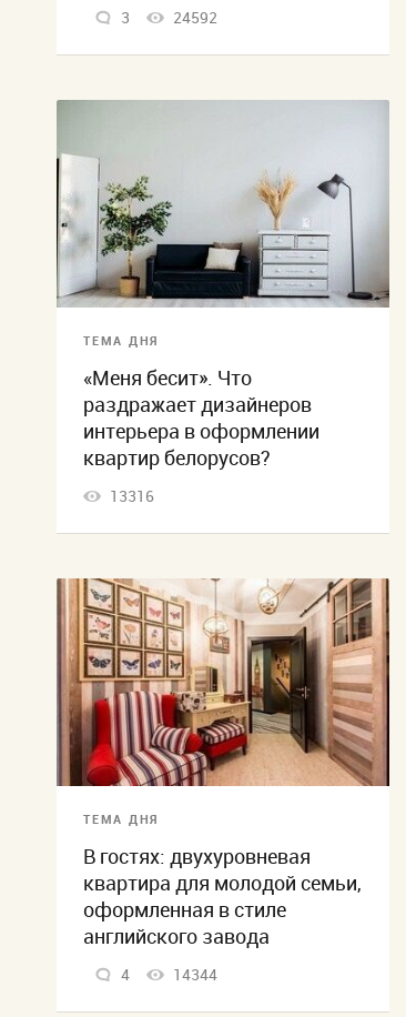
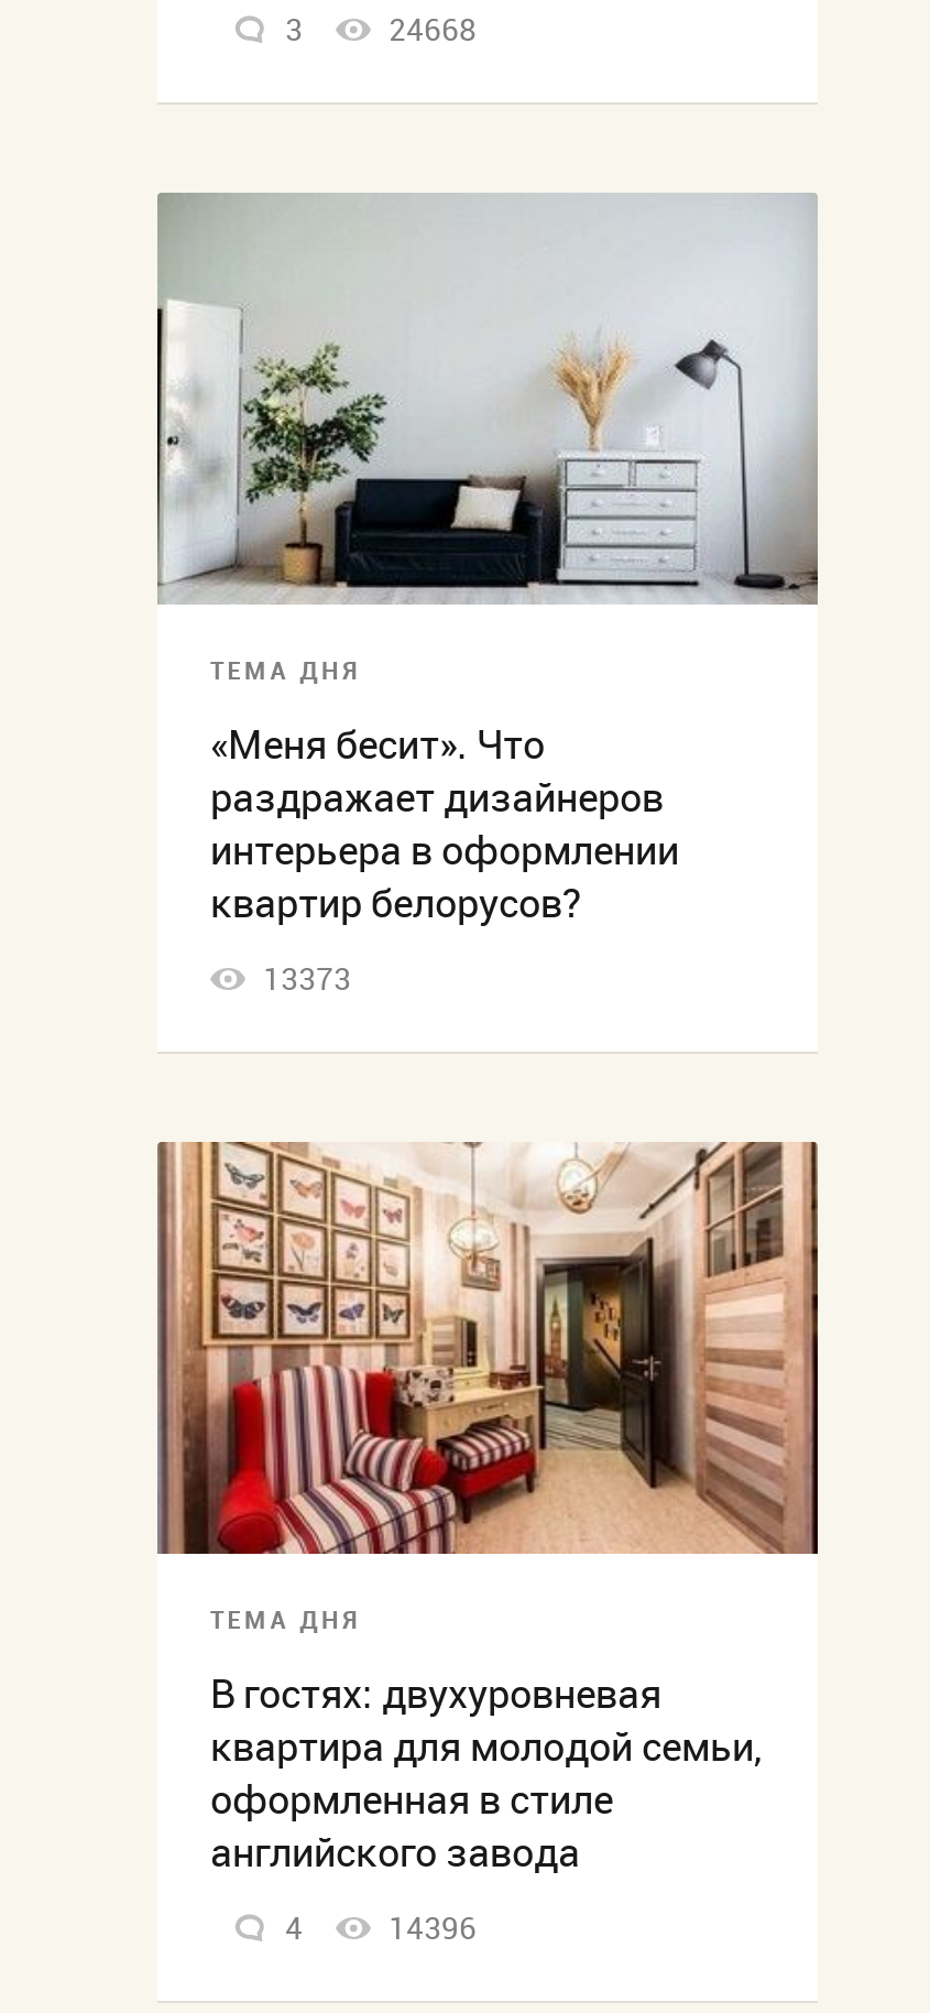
- 24592
+ 24668

- 13316
+ 13373

- 14344
+ 14396
